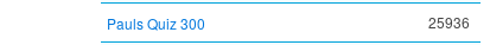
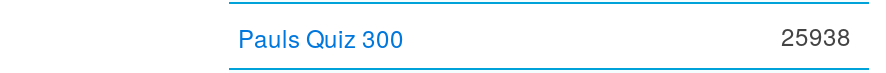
- 25936
+ 25938
